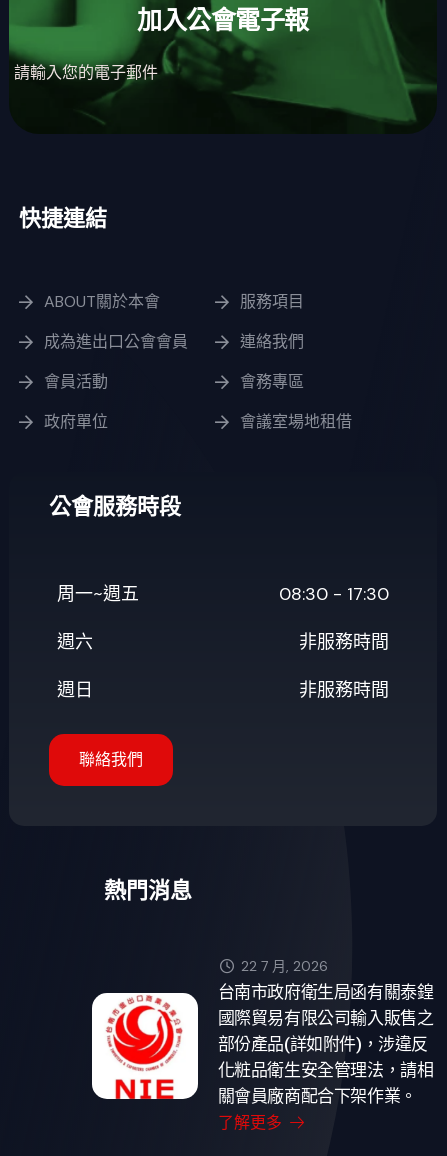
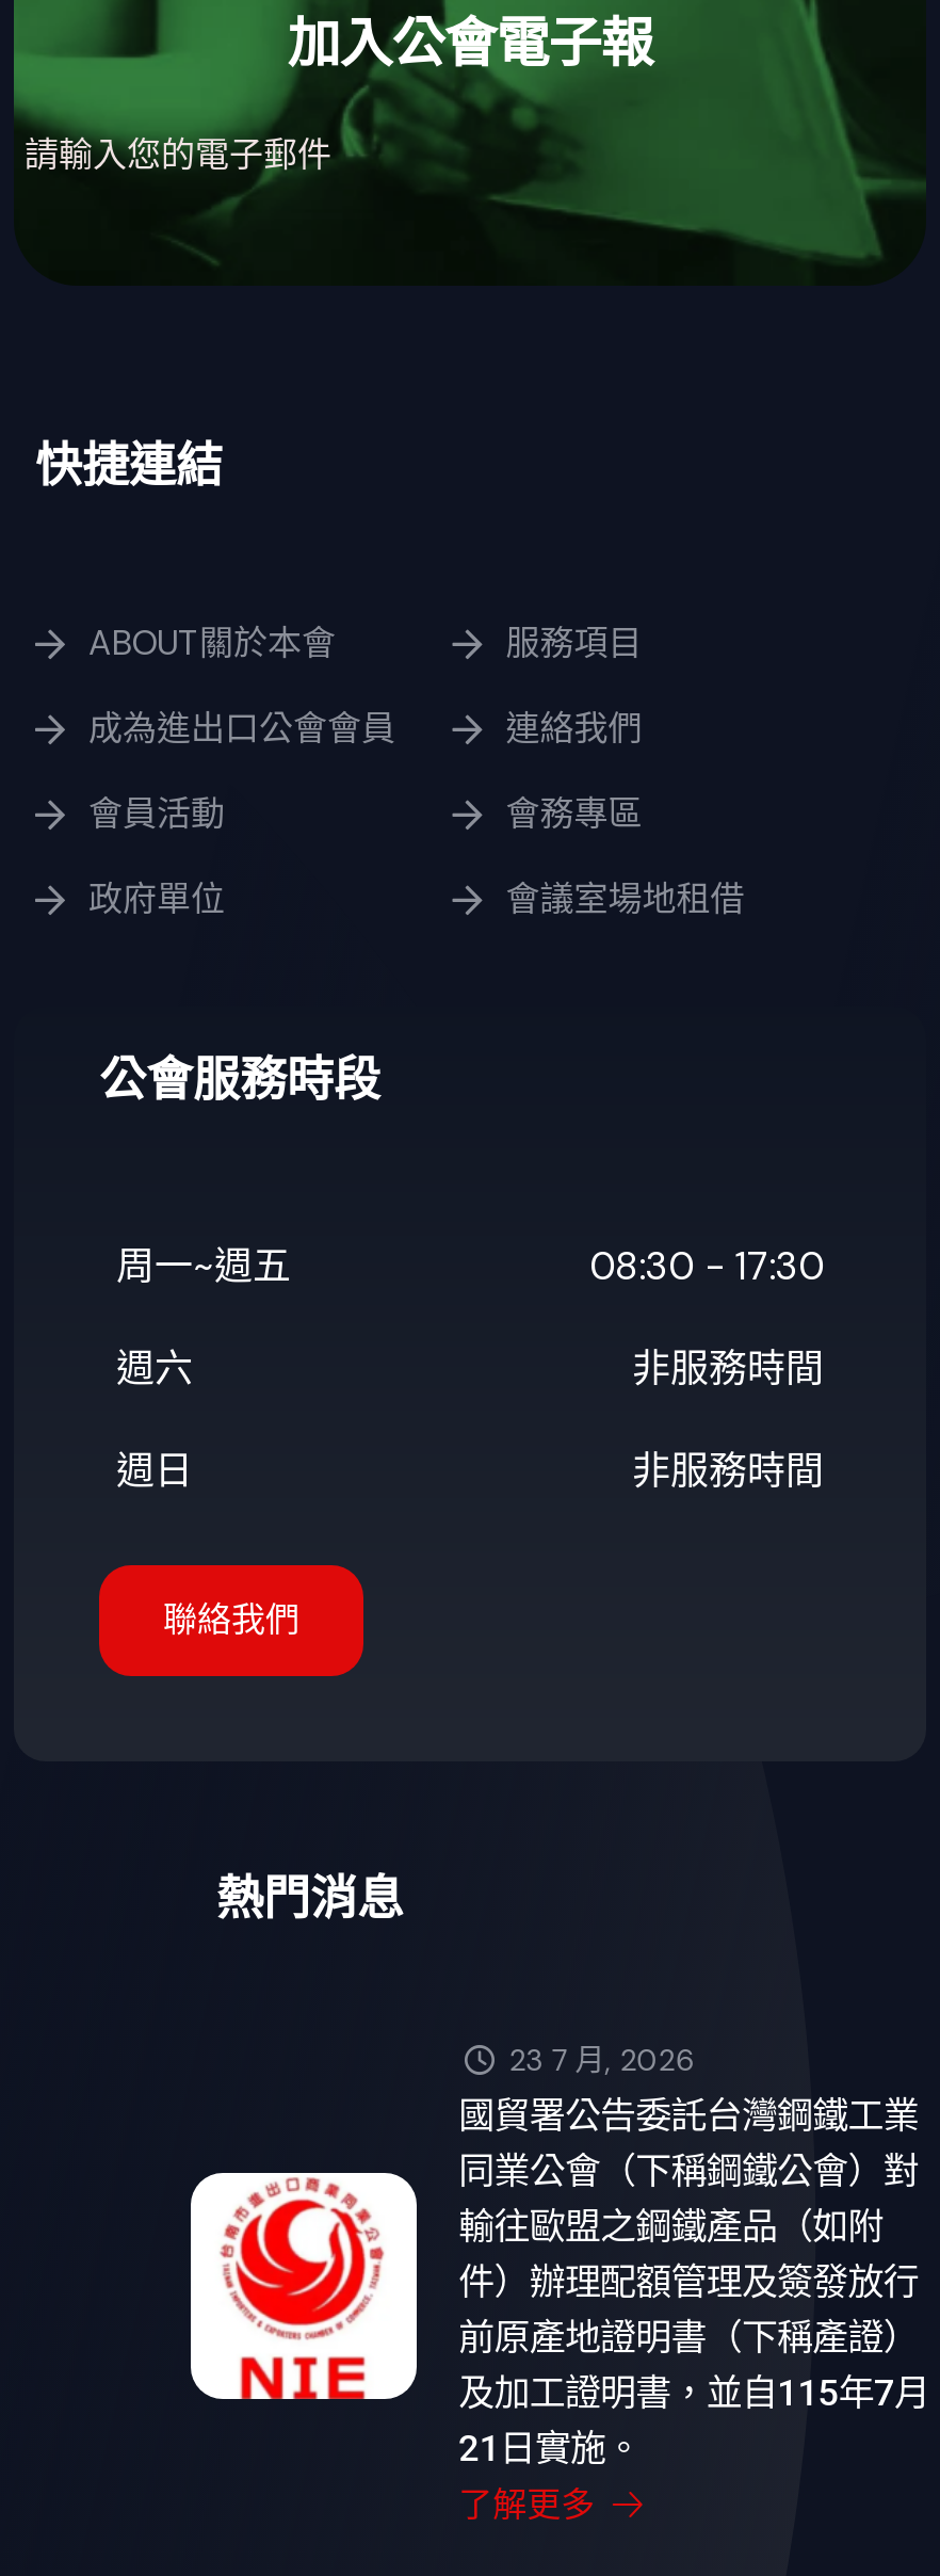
- 22 7 月, 2026
- 台南市政府衛生局函有關泰鍠
- 國際貿易有限公司輸入販售之
- 部份產品(詳如附件)，涉違反
- 化粧品衛生安全管理法，請相
- 關會員廠商配合下架作業。
+ 23 7 月, 2026
+ 國貿署公告委託台灣鋼鐵工業
+ 同業公會（下稱鋼鐵公會）對
+ 輸往歐盟之鋼鐵產品（如附
+ 件）辦理配額管理及簽發放行
+ 前原產地證明書（下稱產證）
+ 及加工證明書，並自115年7月
+ 21日實施。

moved down: [image]
